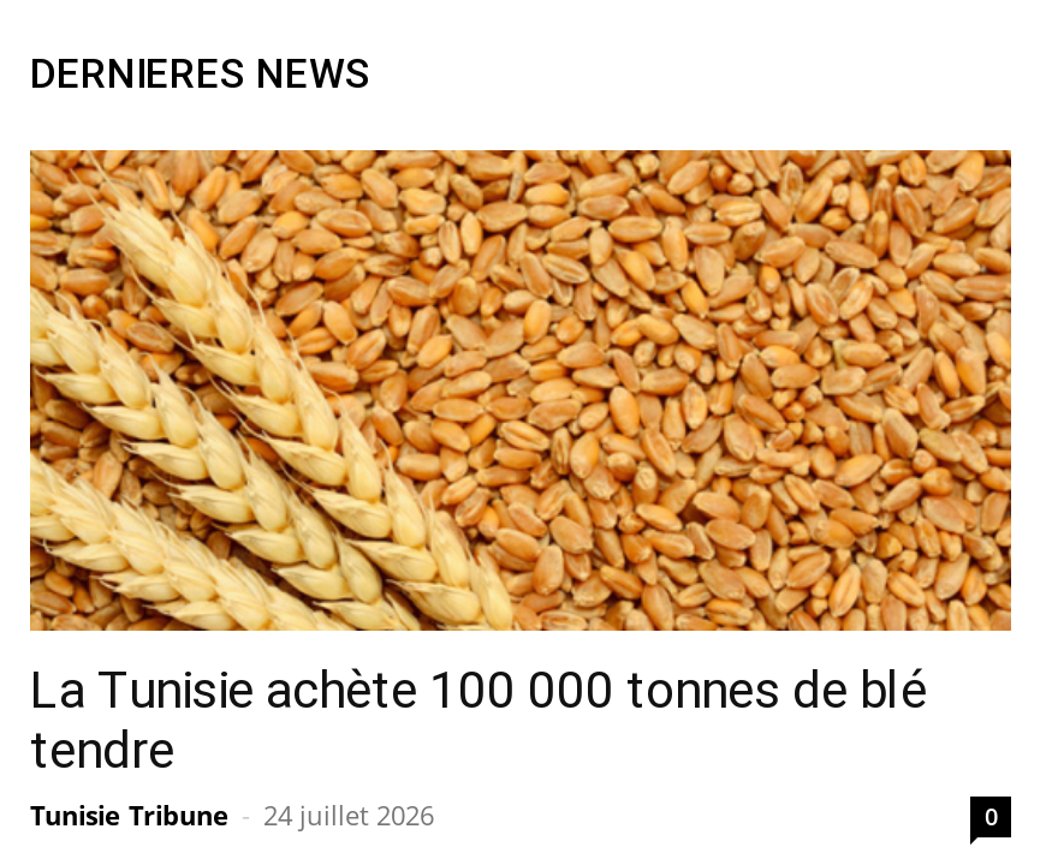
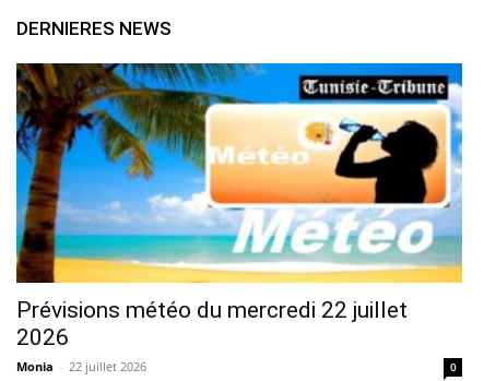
- [image]
- La Tunisie achète 100 000 tonnes de blé
- tendre
- Tunisie Tribune - 24 juillet 2026
+ [image]
+ Prévisions météo du mercredi 22 juillet
+ 2026
+ Monia - 22 juillet 2026
